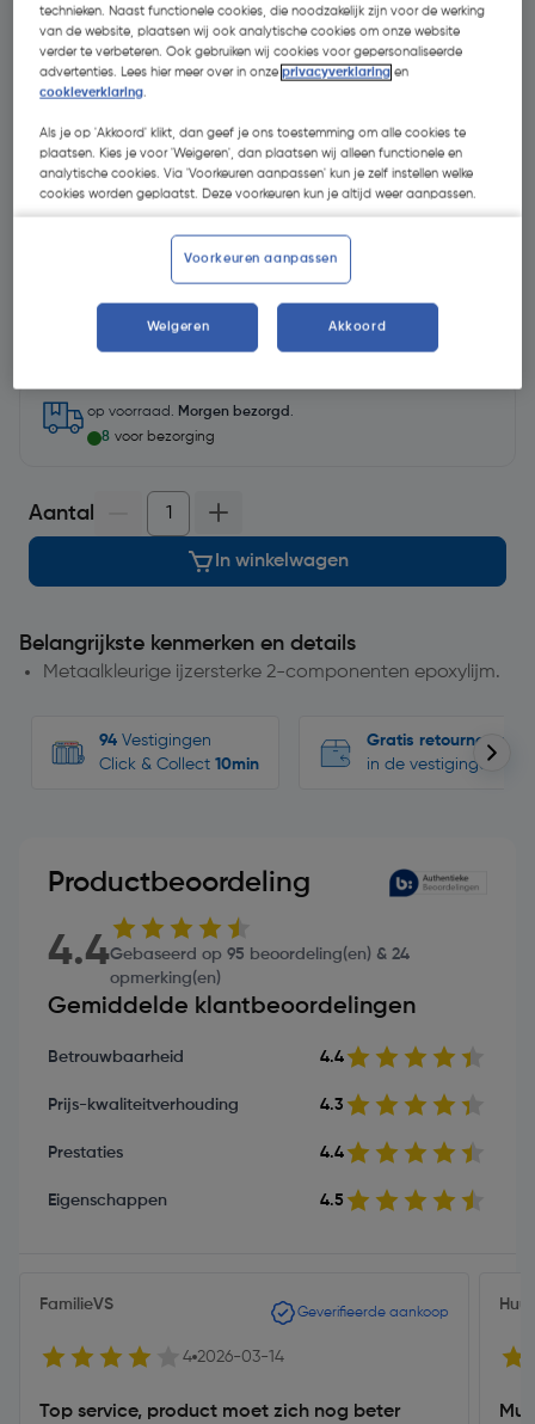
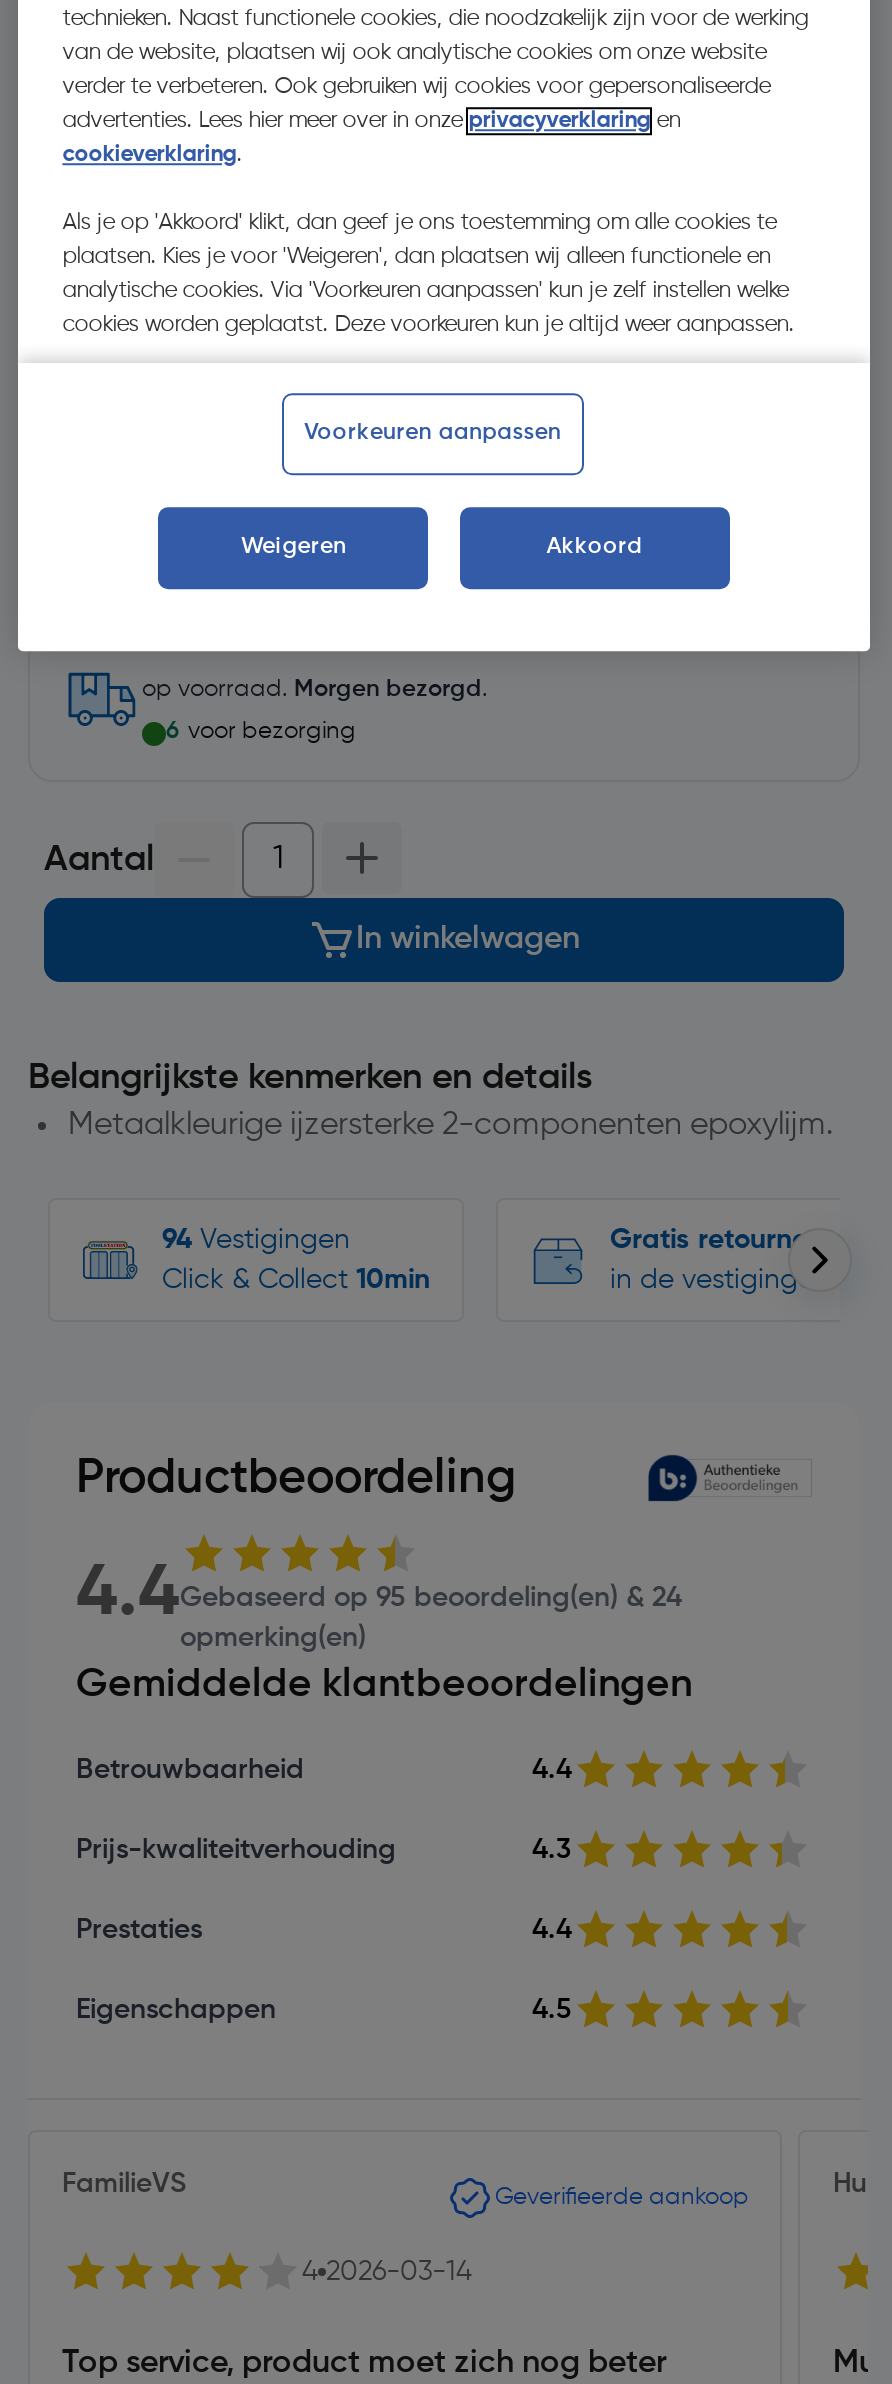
- 8 voor bezorging
+ 6 voor bezorging
